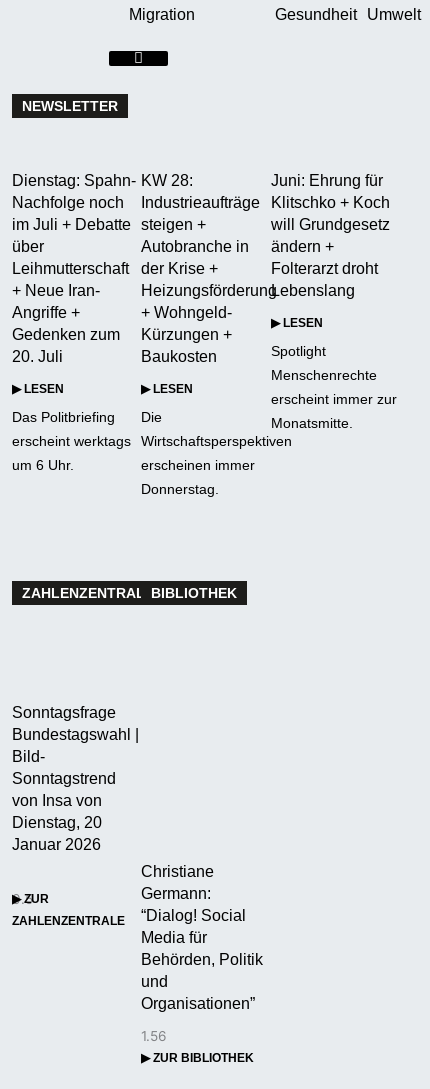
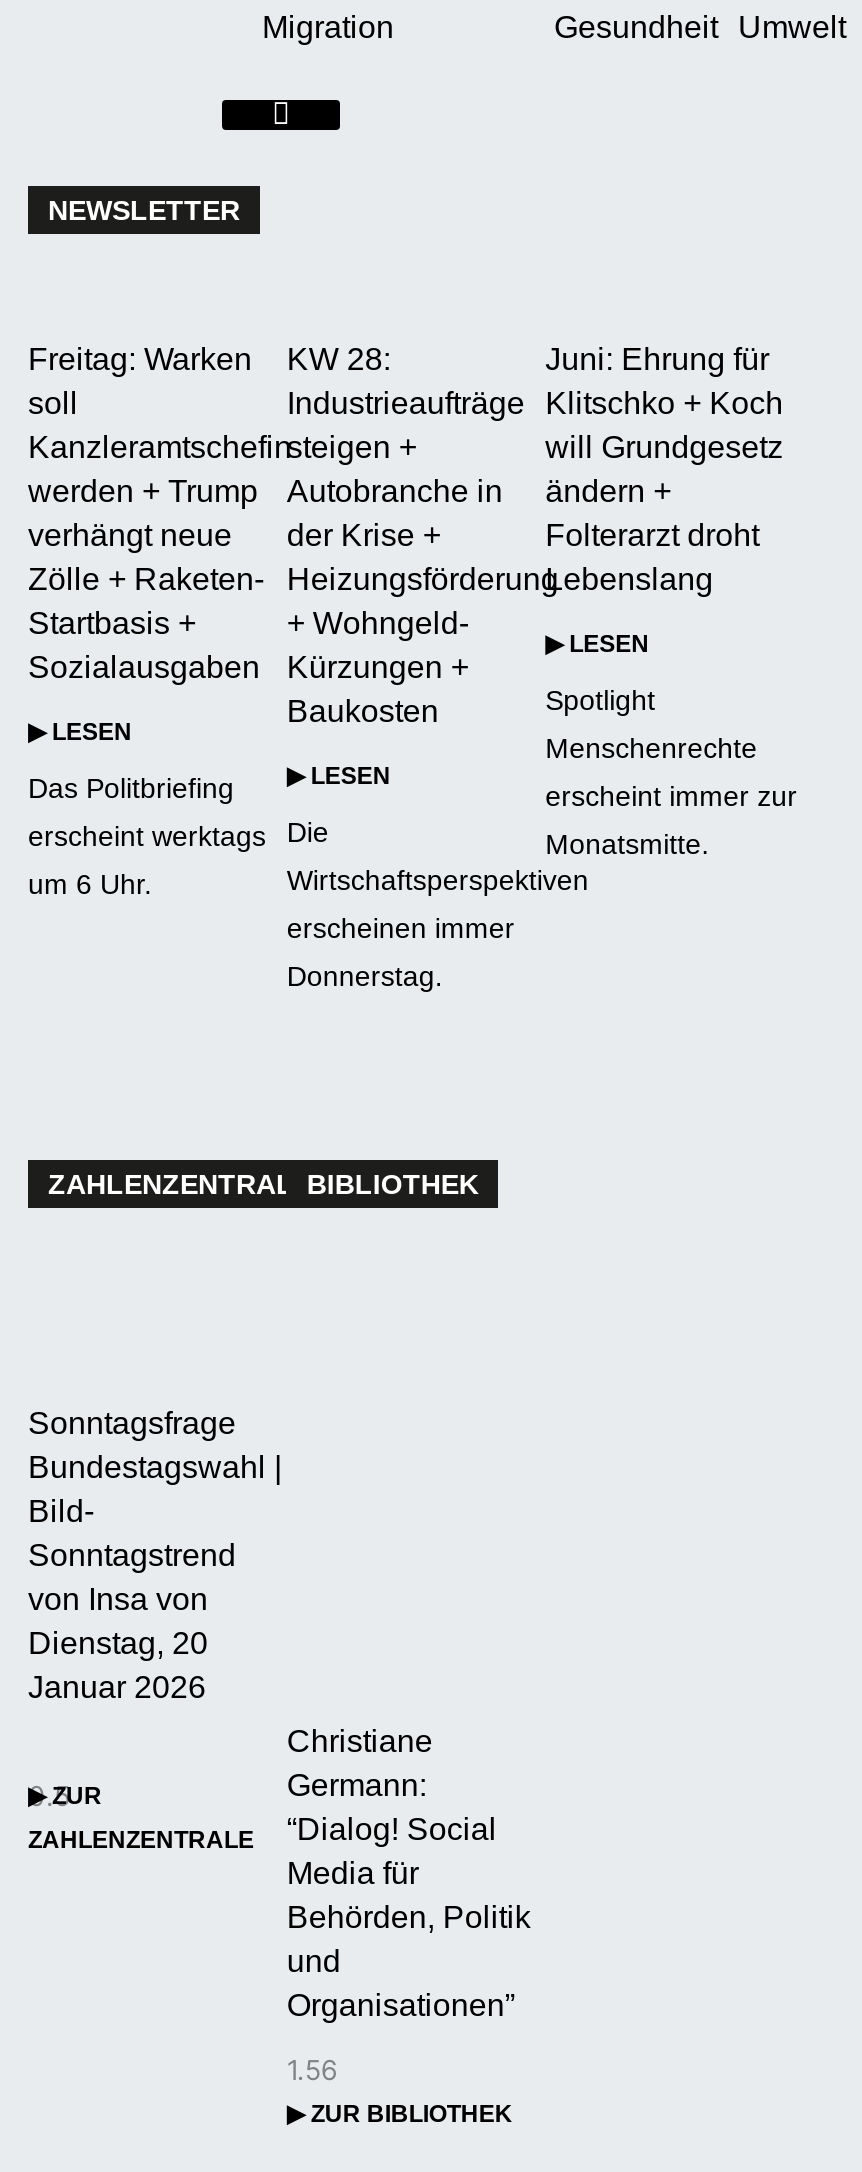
- Dienstag: Spahn-
- Nachfolge noch
- im Juli + Debatte
- über
- Leihmutterschaft
- + Neue Iran-
- Angriffe +
- Gedenken zum
- 20. Juli
+ Freitag: Warken
+ soll
+ Kanzleramtschefin
+ werden + Trump
+ verhängt neue
+ Zölle + Raketen-
+ Startbasis +
+ Sozialausgaben

moved up: Das Politbriefing | erscheint werktags | um 6 Uhr.
